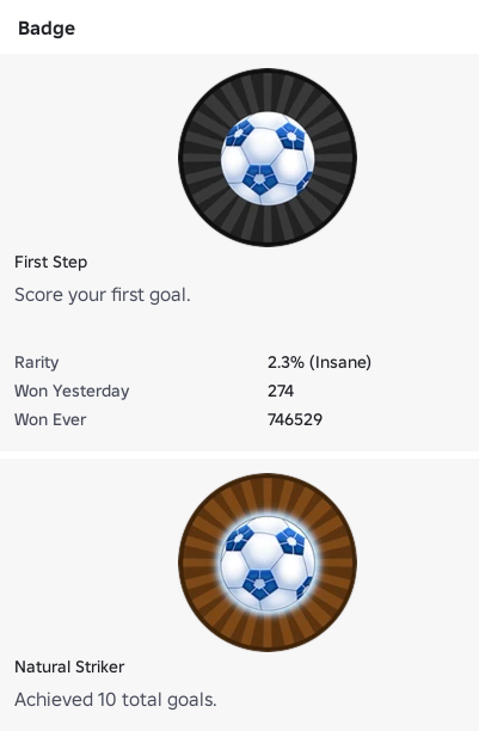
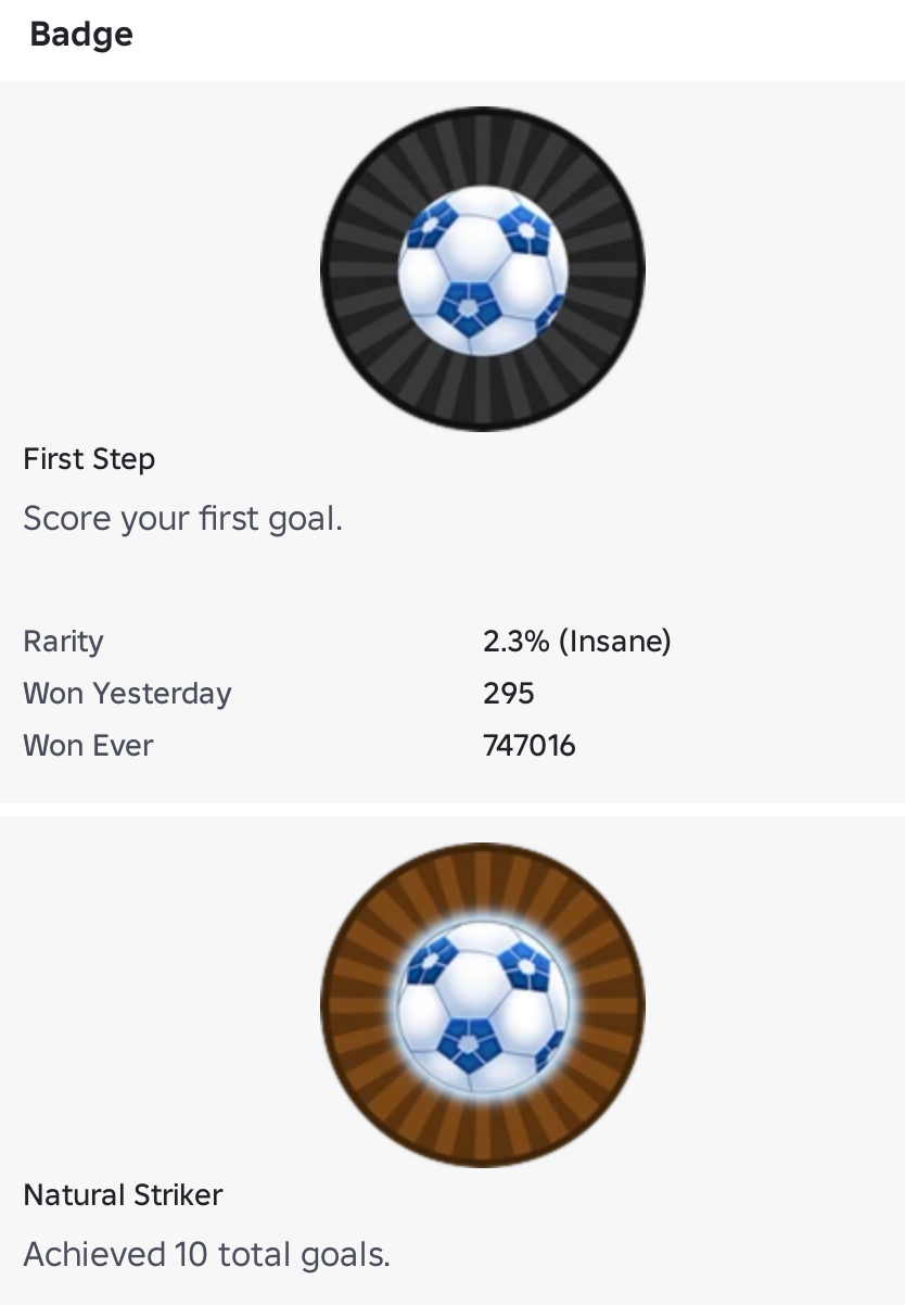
- 274
+ 295

- 746529
+ 747016
